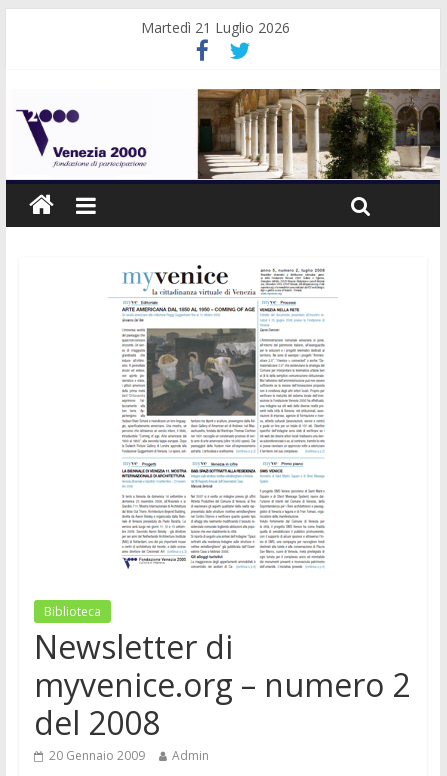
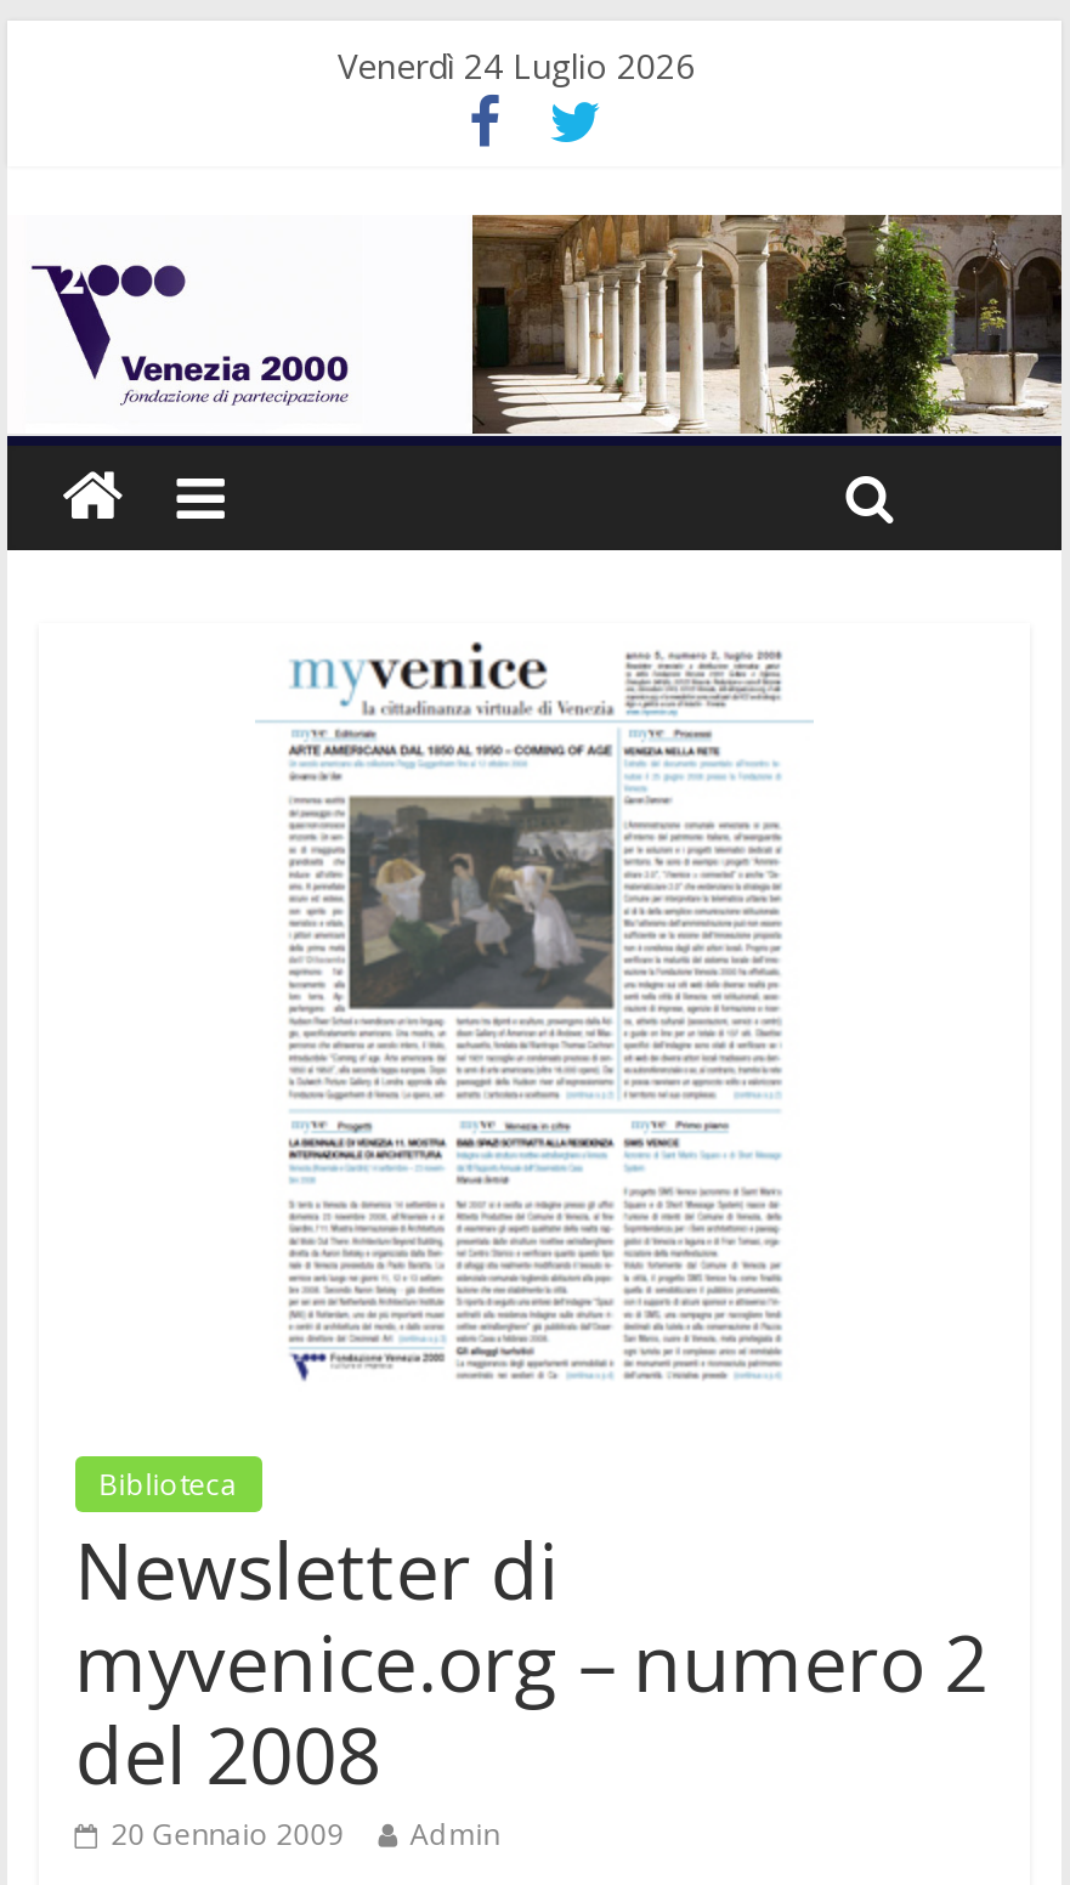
- Martedì 21 Luglio 2026
+ Venerdì 24 Luglio 2026
